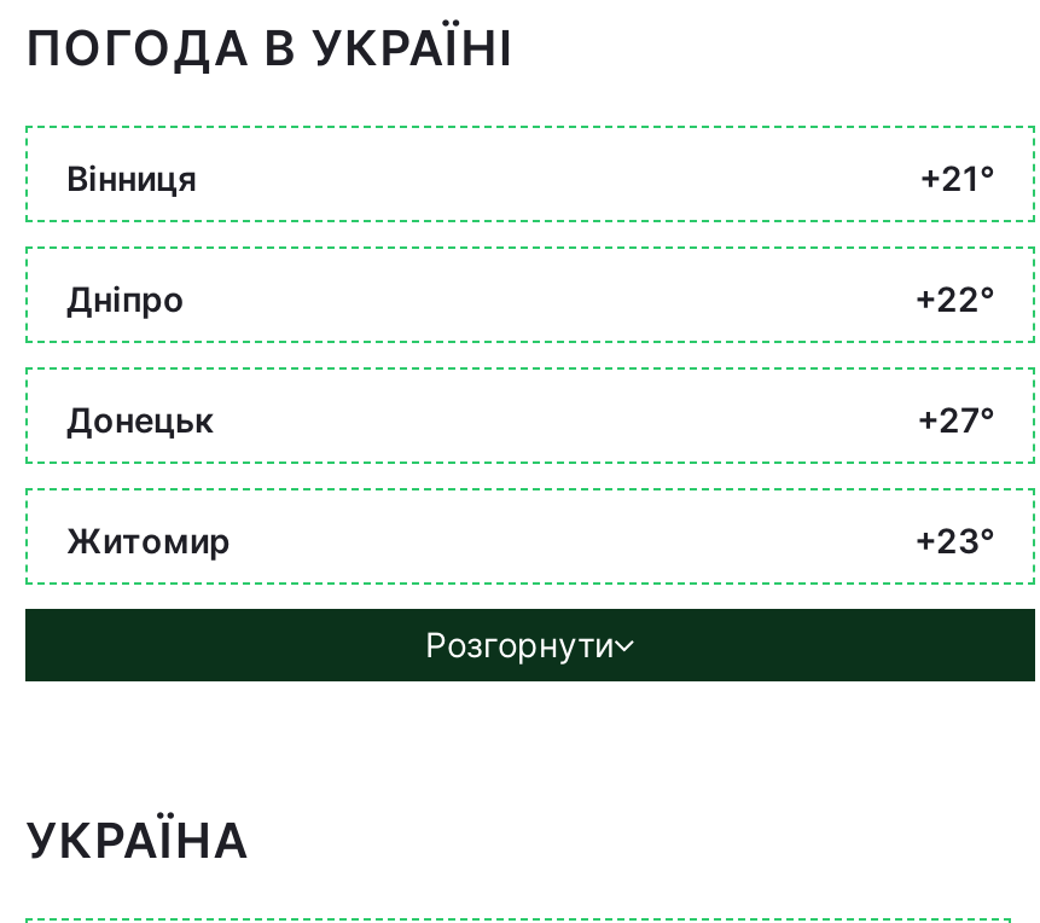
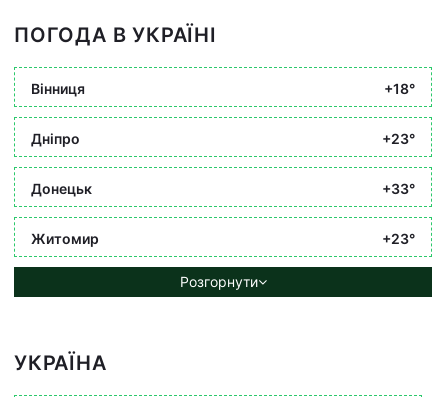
- +21°
+ +18°

- +22°
+ +23°

- +27°
+ +33°
